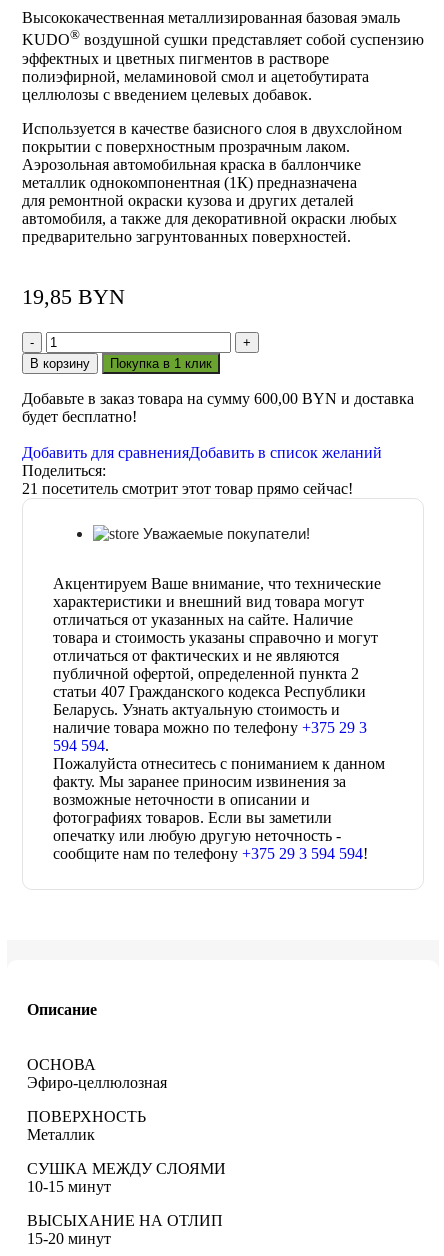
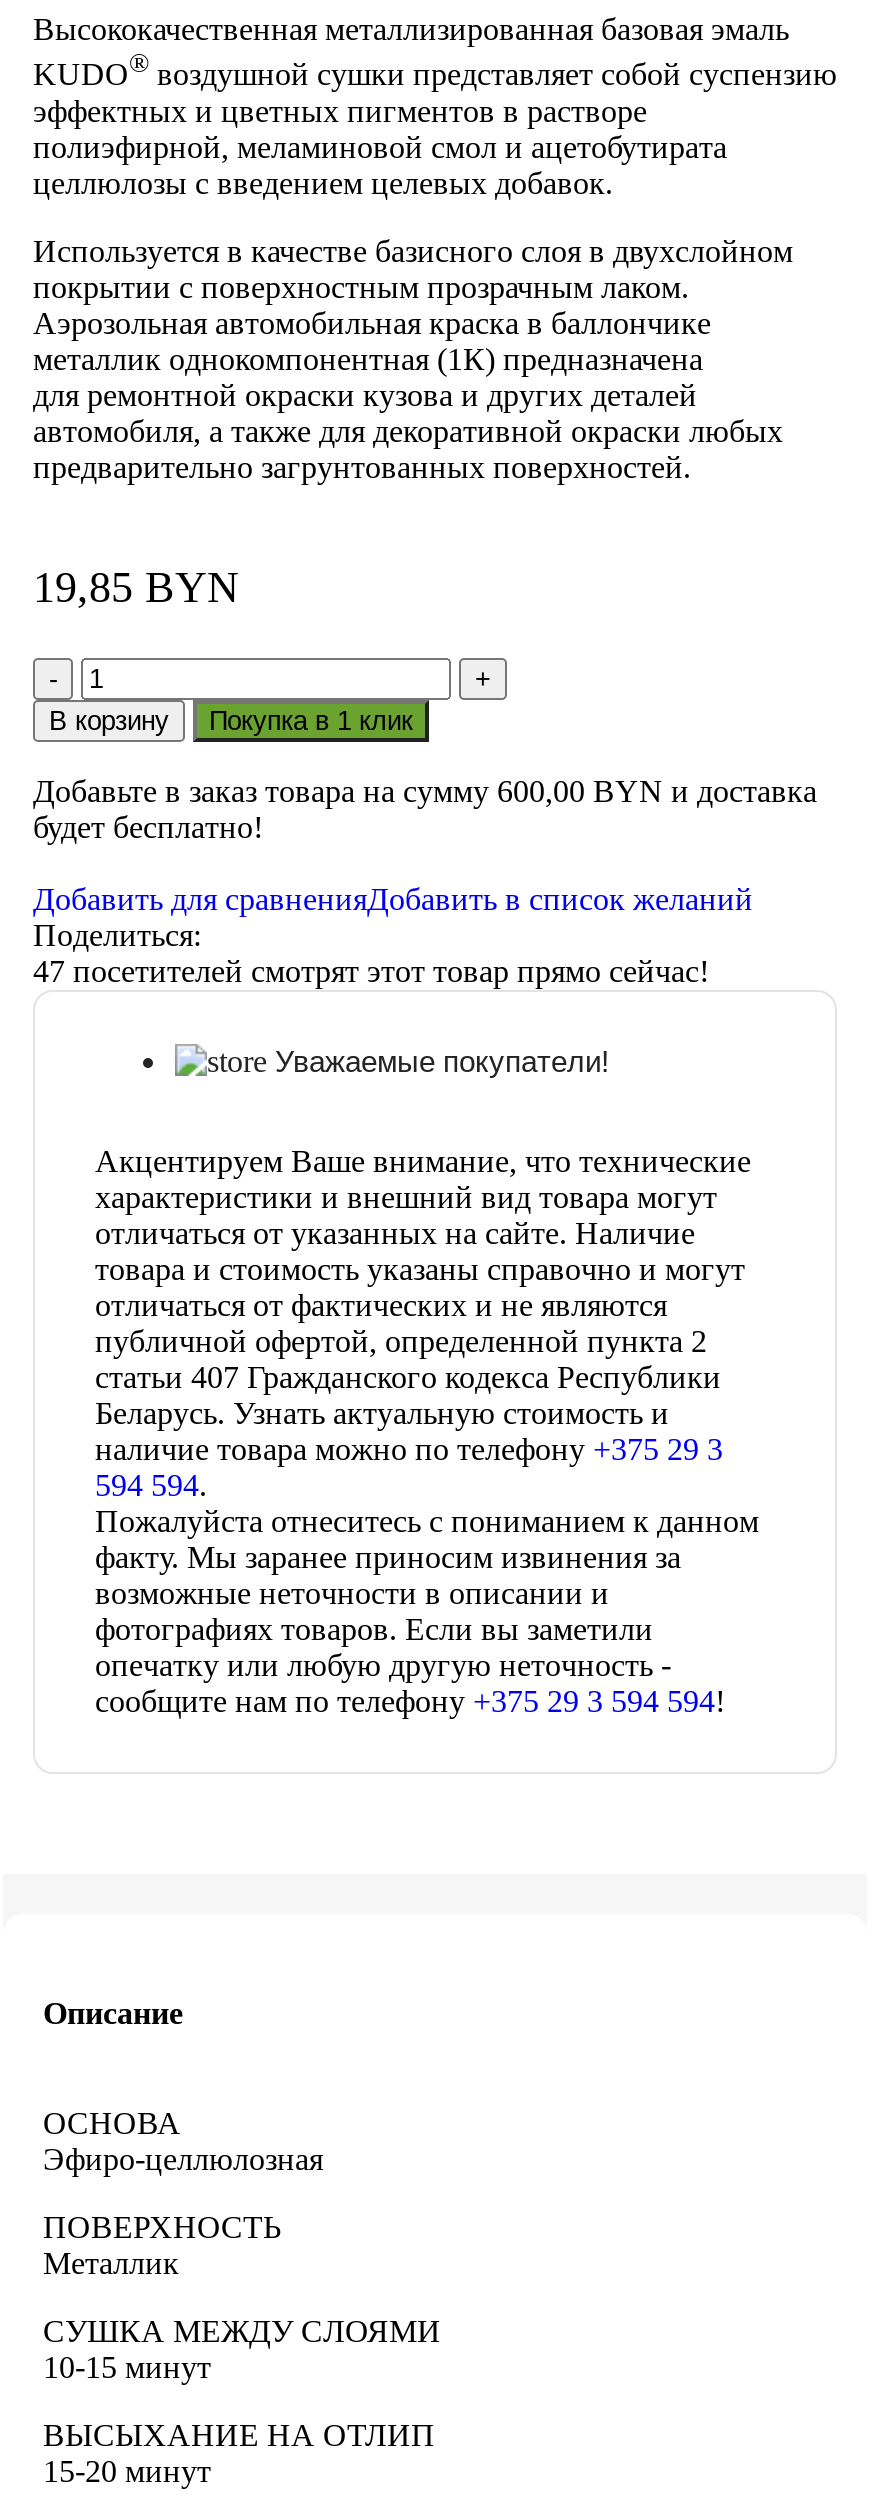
- 21 посетитель смотрит этот товар прямо сейчас!
+ 47 посетителей смотрят этот товар прямо сейчас!
